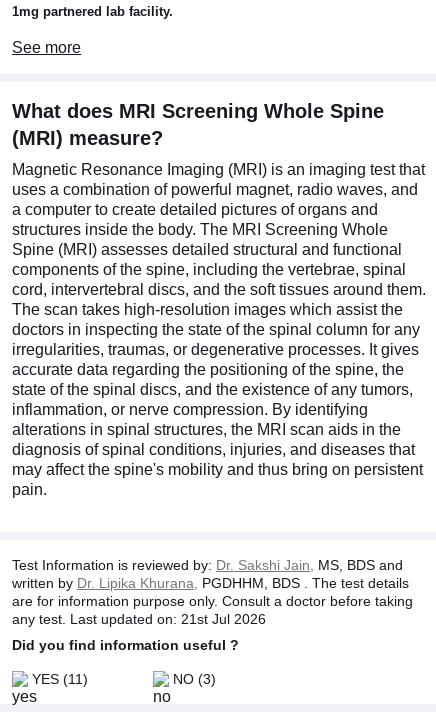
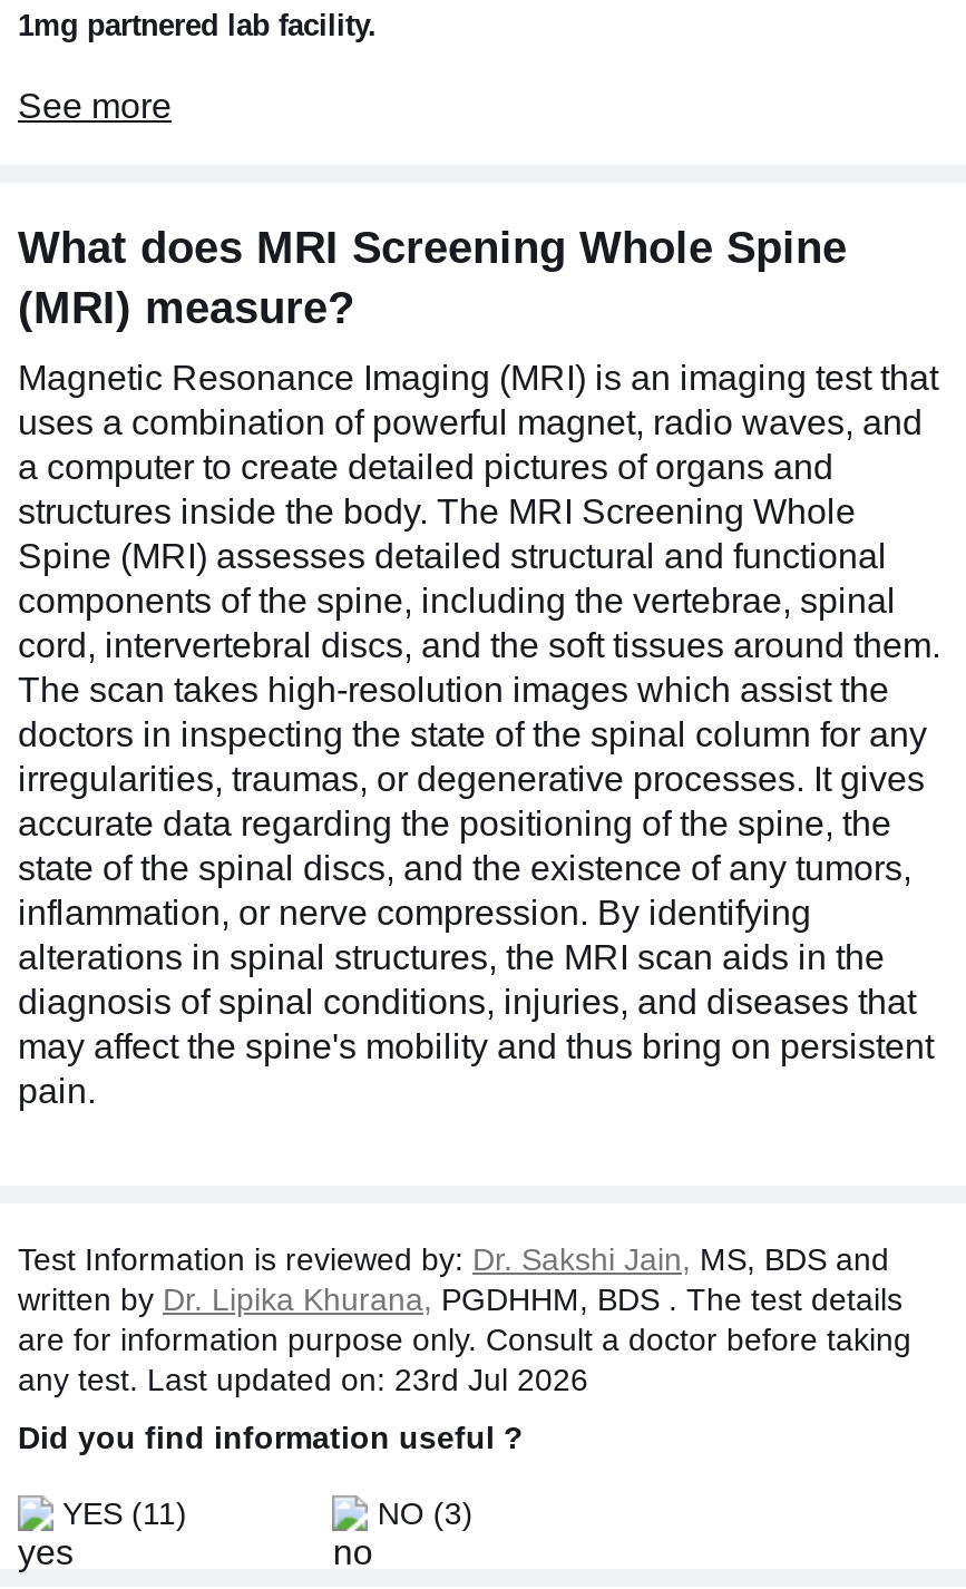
- any test. Last updated on: 21st Jul 2026
+ any test. Last updated on: 23rd Jul 2026
